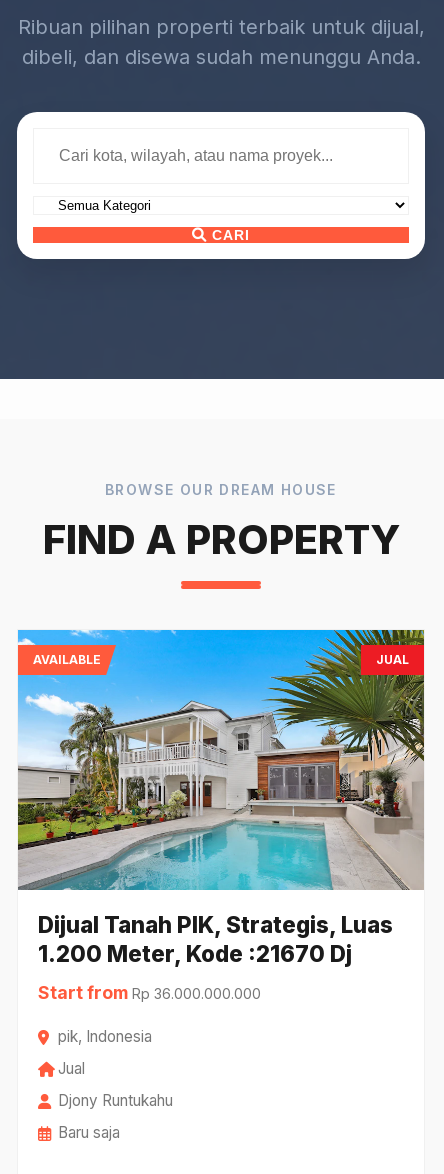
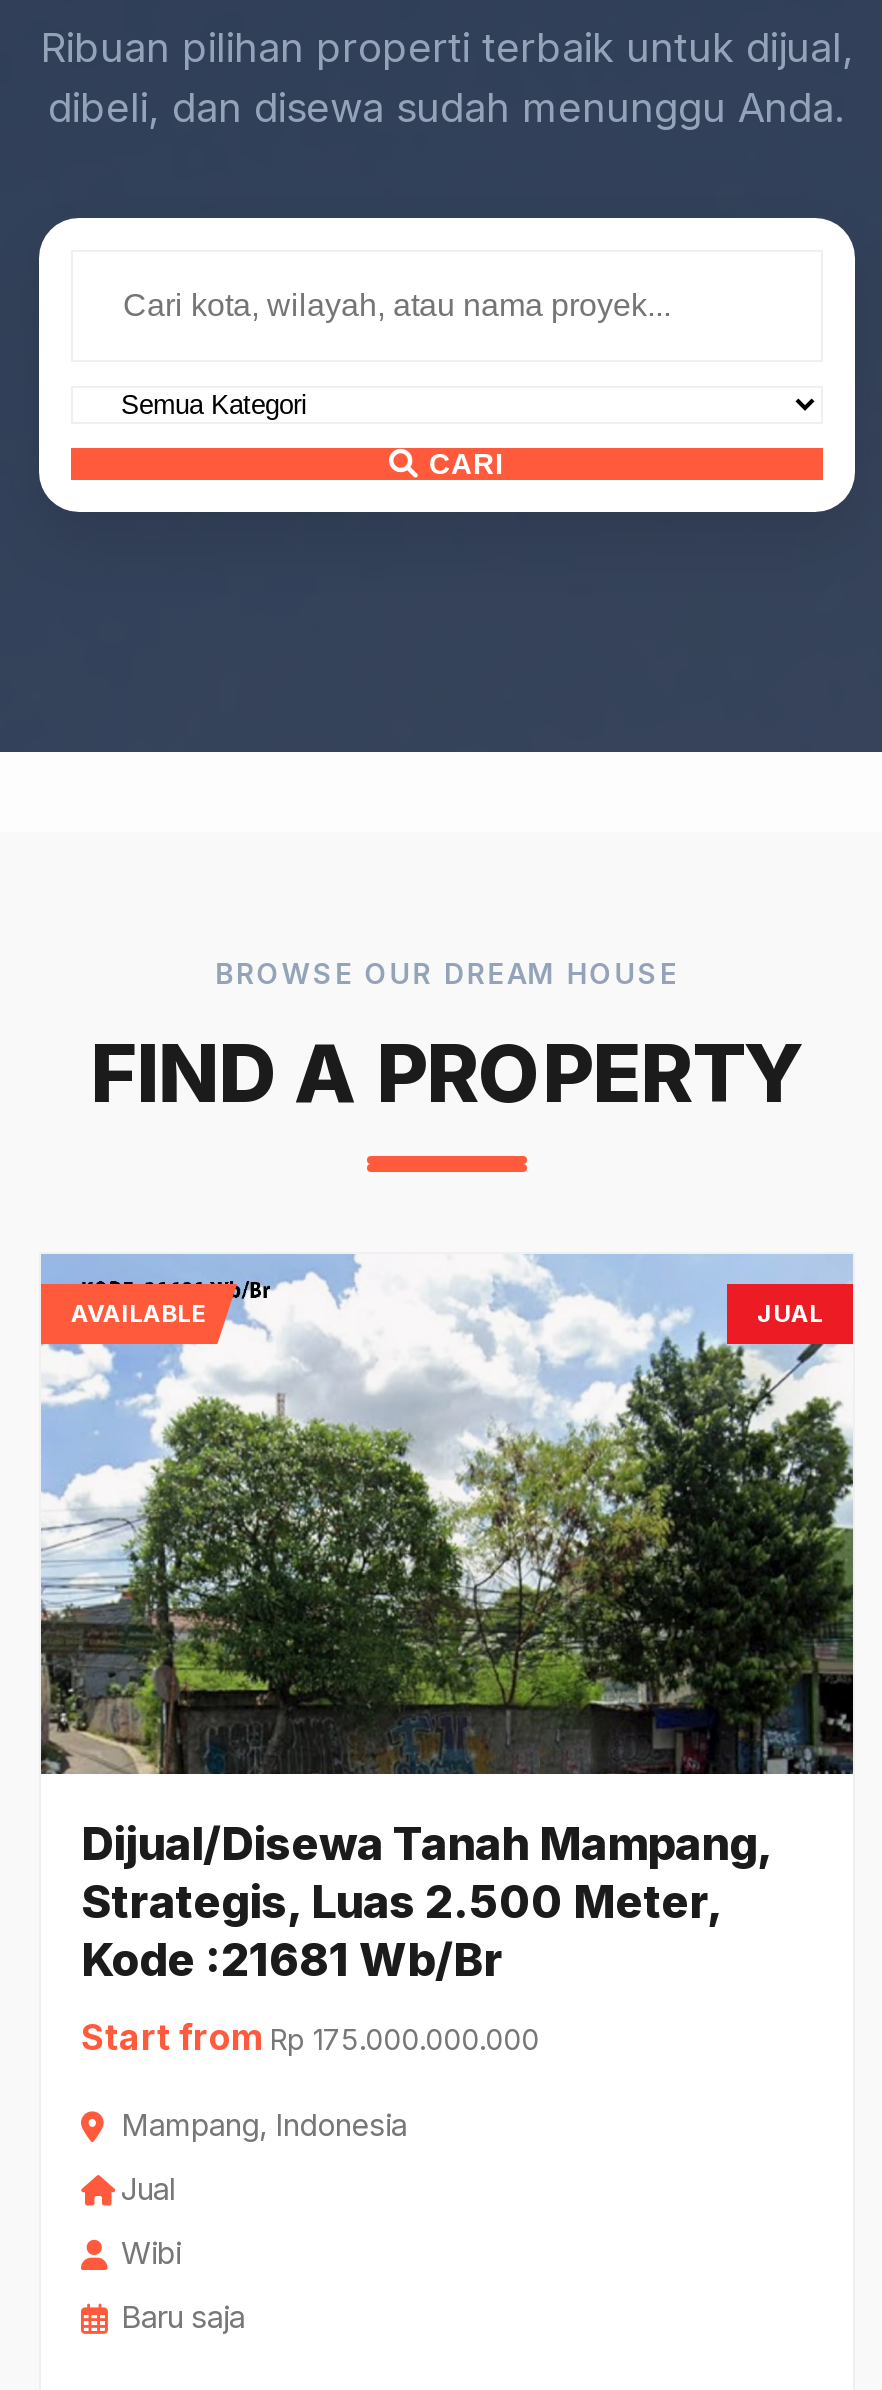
- [image]
- Dijual Tanah PIK, Strategis, Luas
- 1.200 Meter, Kode :21670 Dj
+ [image]
+ Dijual/Disewa Tanah Mampang,
+ Strategis, Luas 2.500 Meter,
+ Kode :21681 Wb/Br

- Start from Rp 36.000.000.000
+ Start from Rp 175.000.000.000

- pik, Indonesia
+ Mampang, Indonesia

- Djony Runtukahu
+ Wibi
